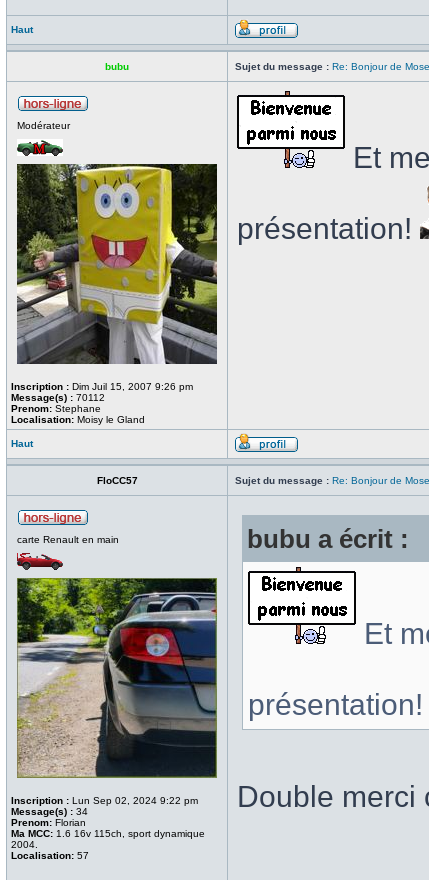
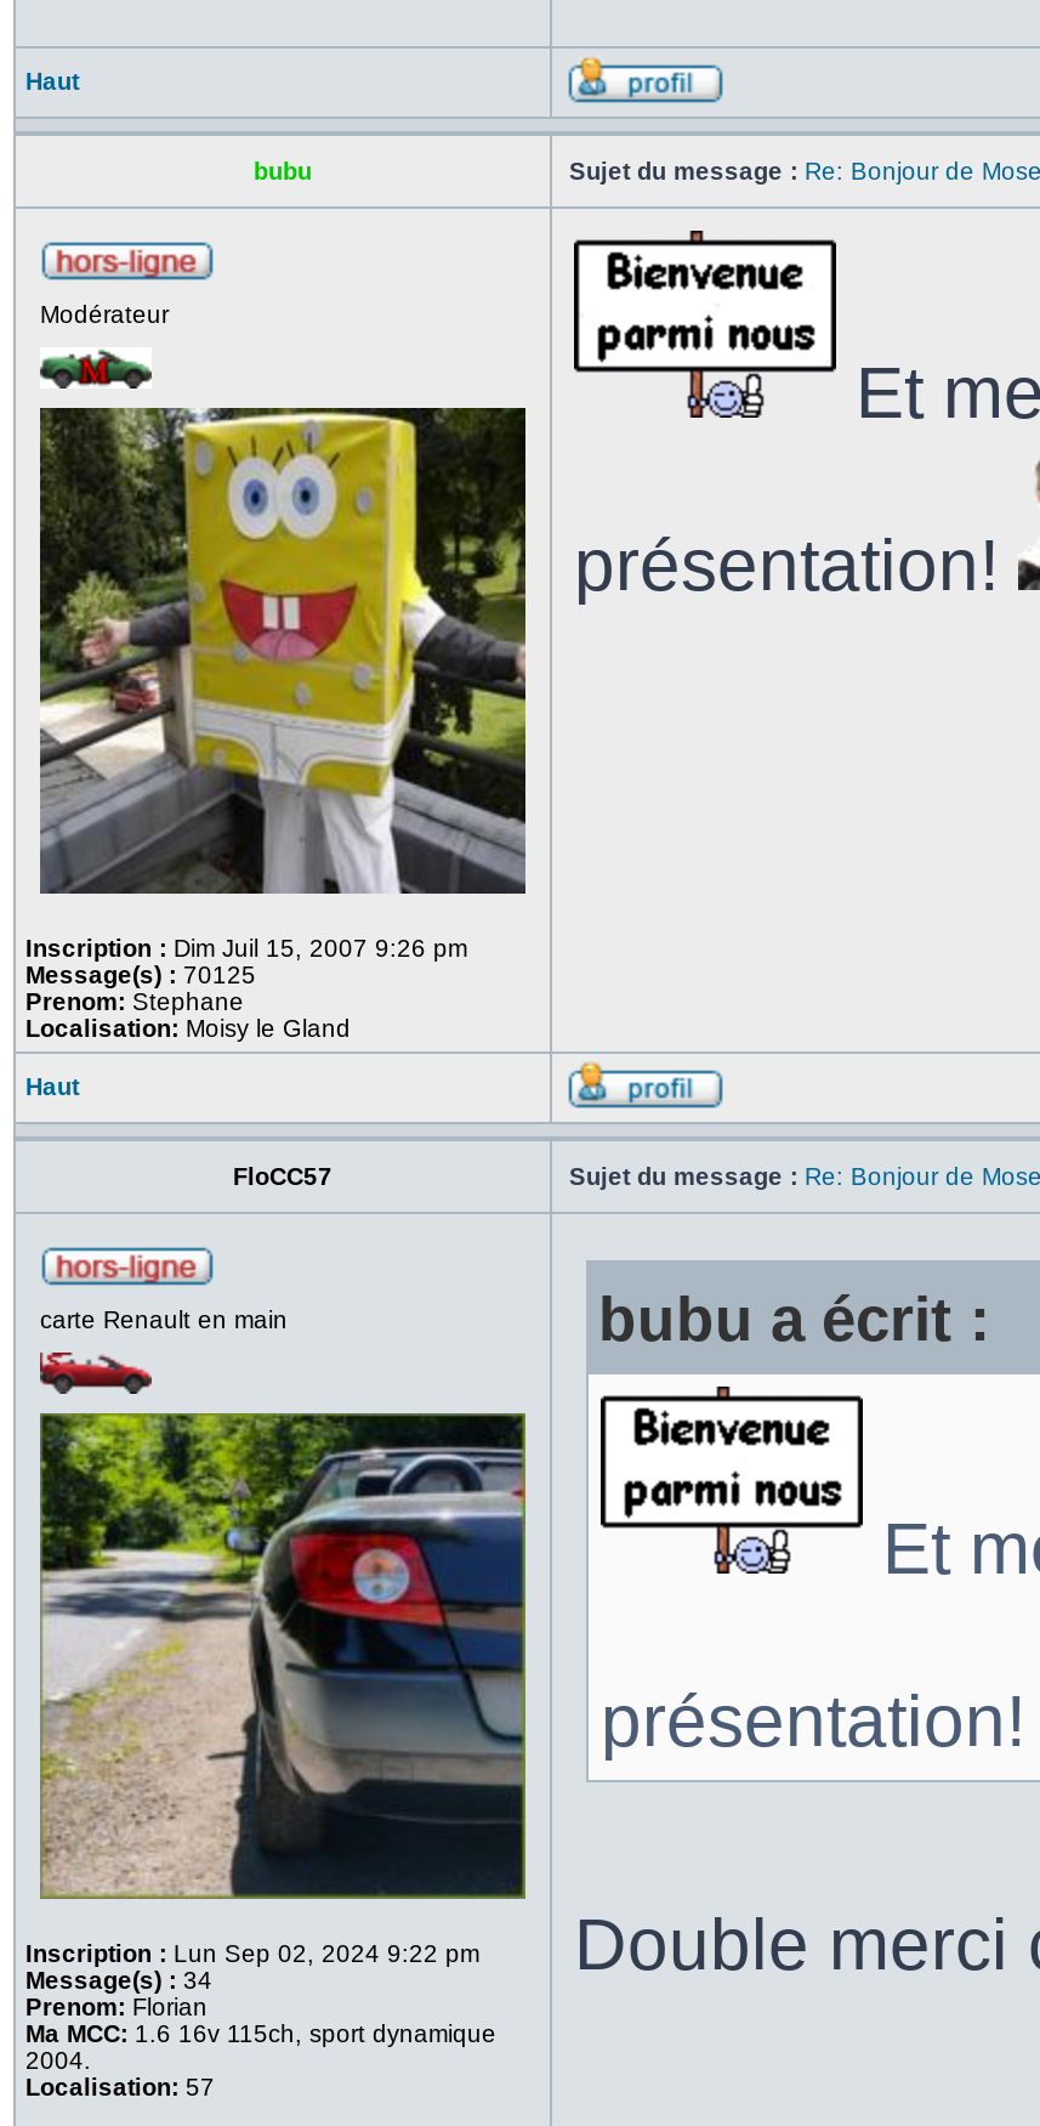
- Message(s) : 70112
+ Message(s) : 70125
